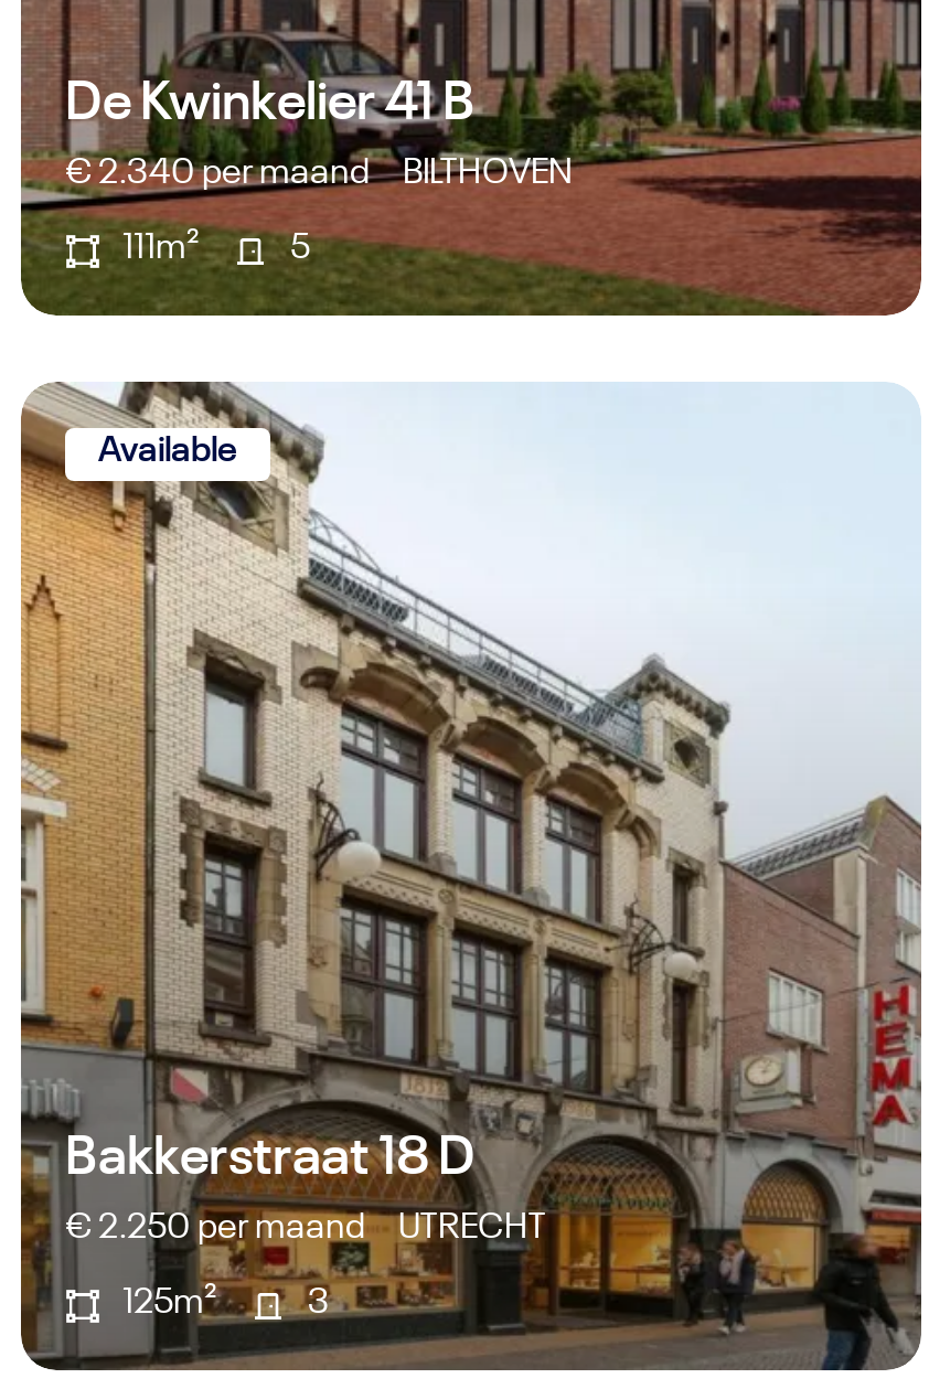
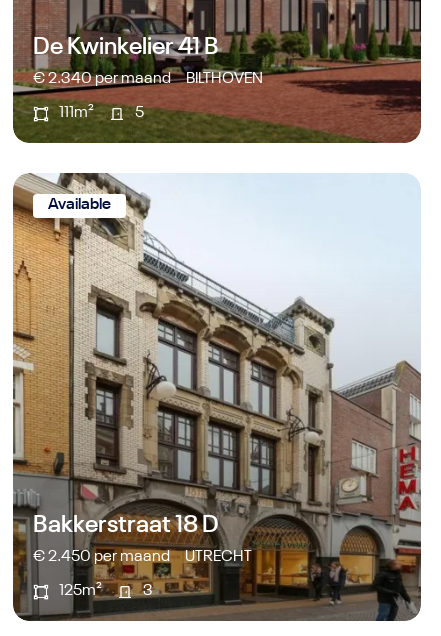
- € 2.250 per maand UTRECHT
+ € 2.450 per maand UTRECHT
